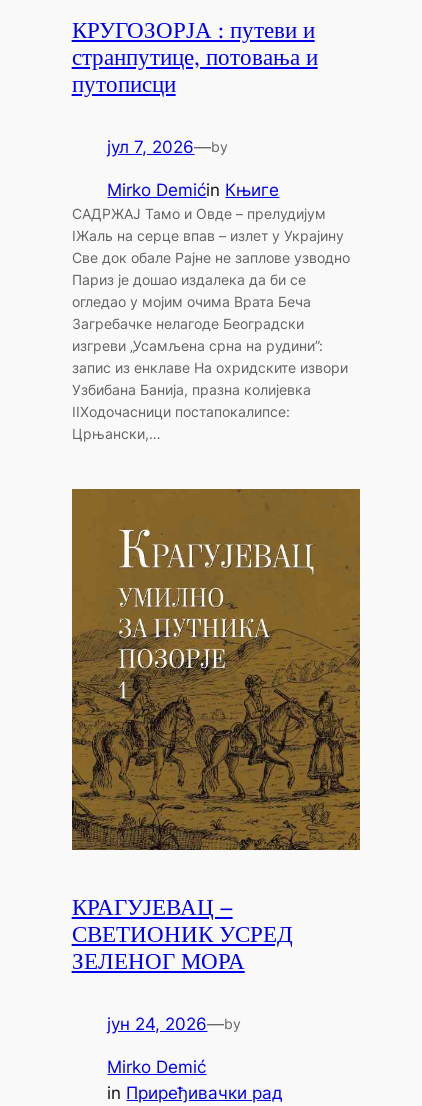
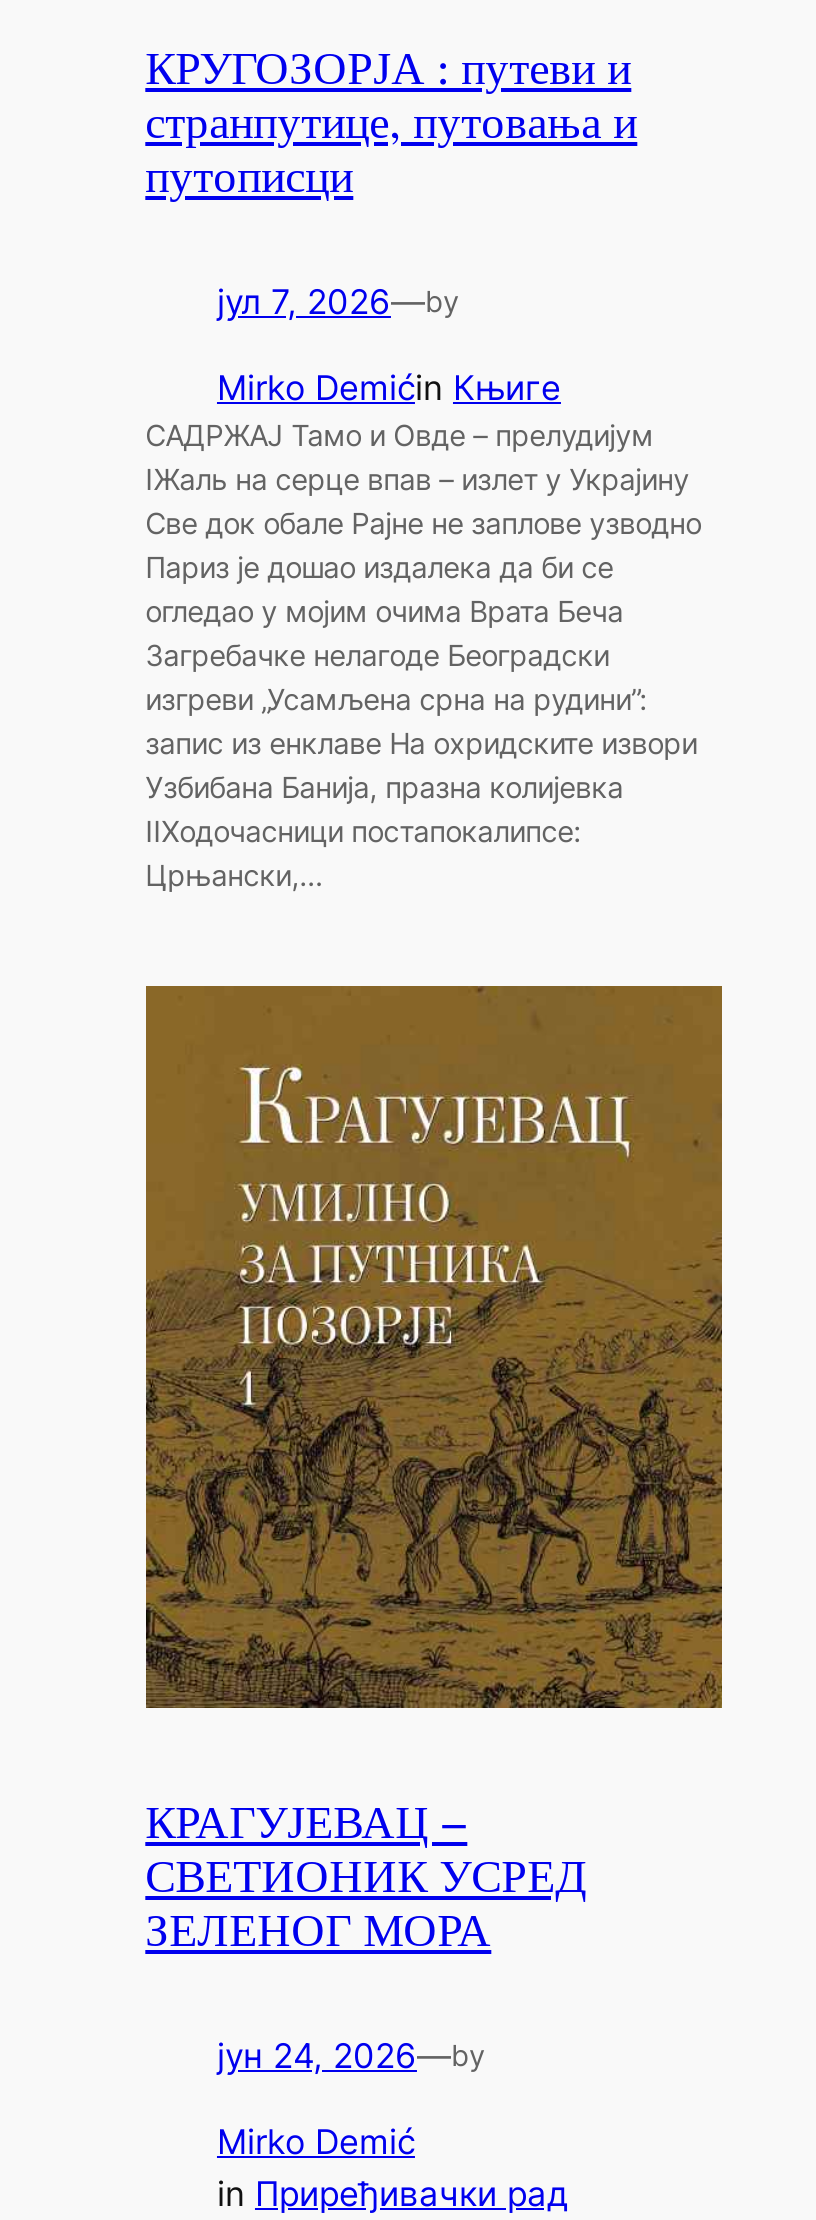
- странпутице, потовања и
+ странпутице, путовања и
